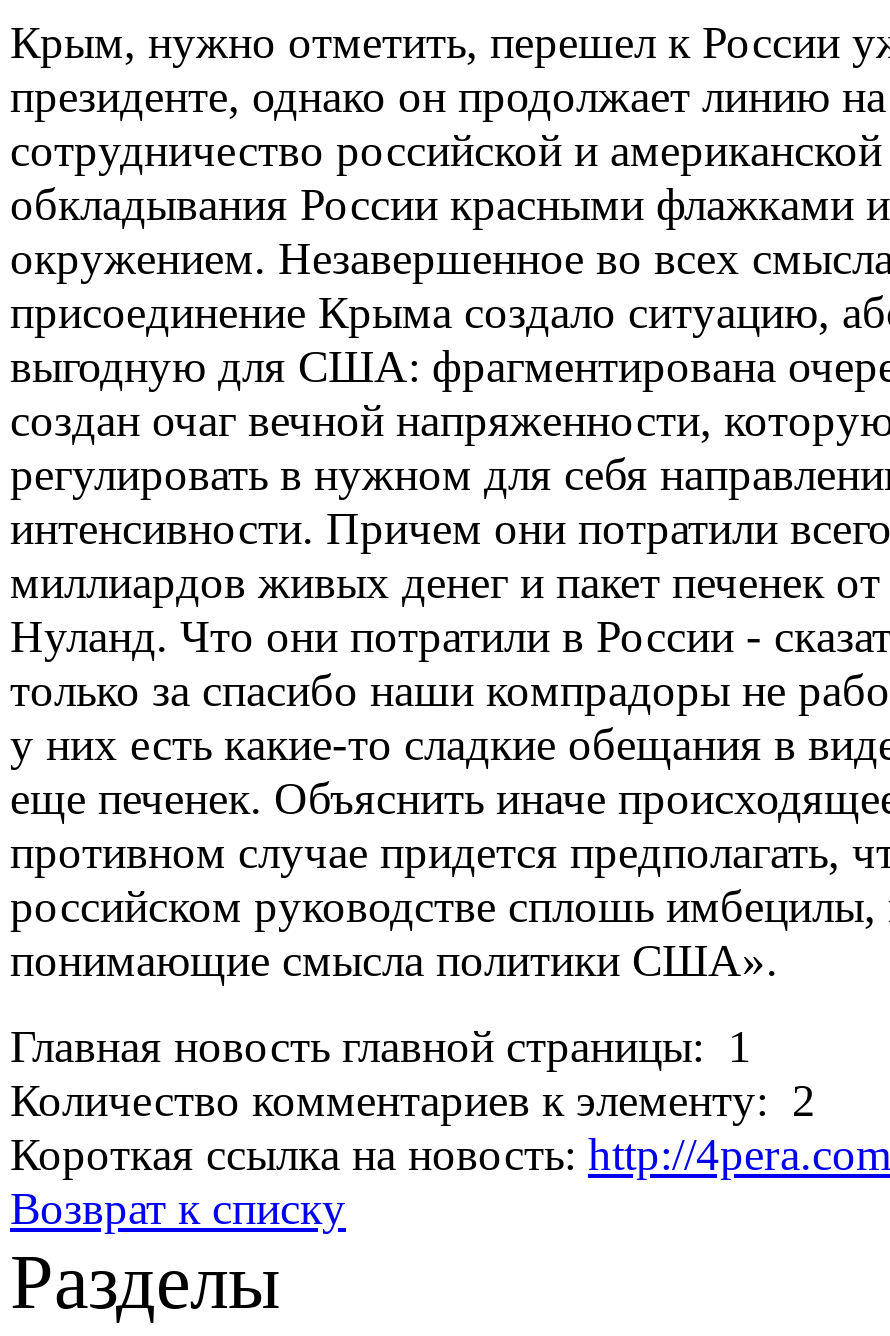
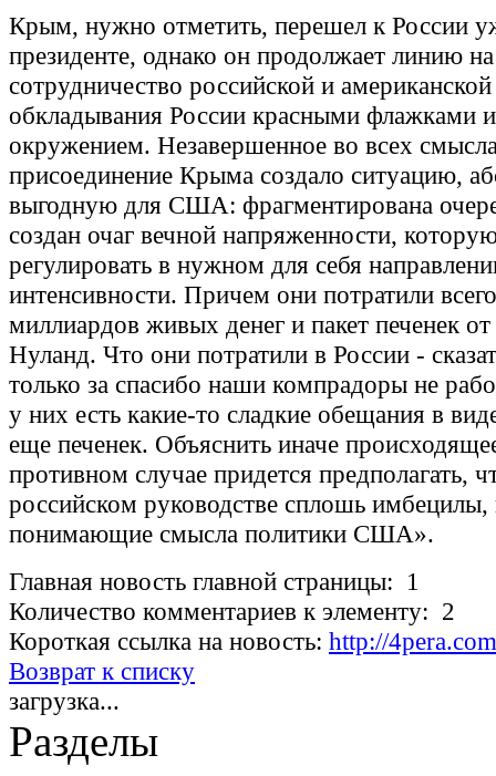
+ загрузка...
